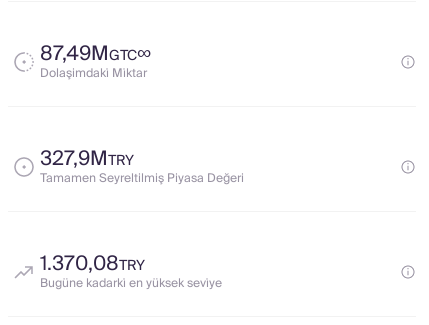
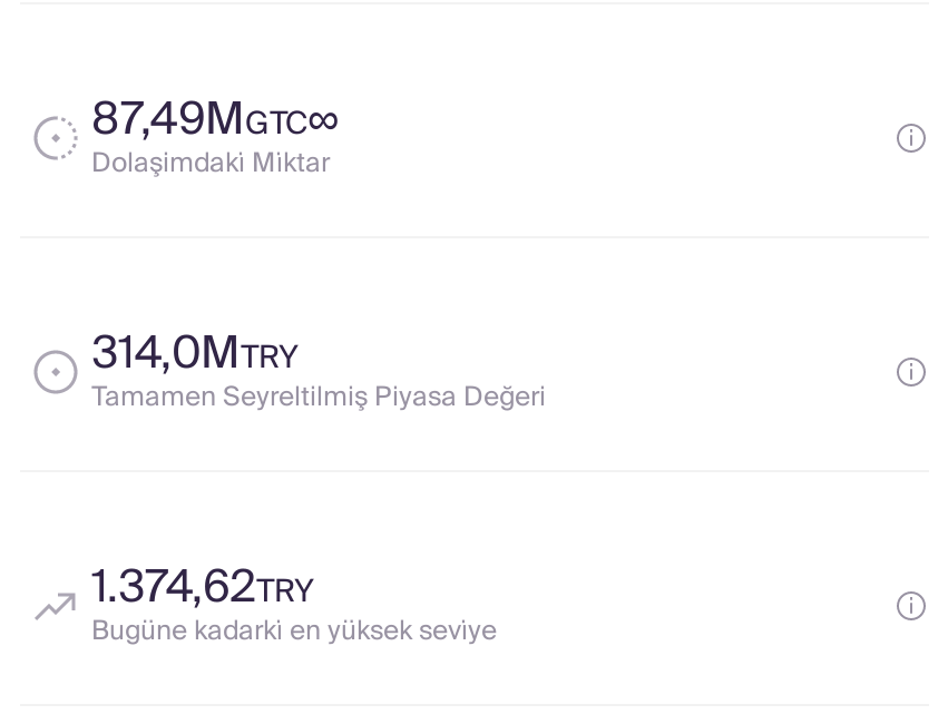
- 327,9MTRY
+ 314,0MTRY

- 1.370,08TRY
+ 1.374,62TRY
